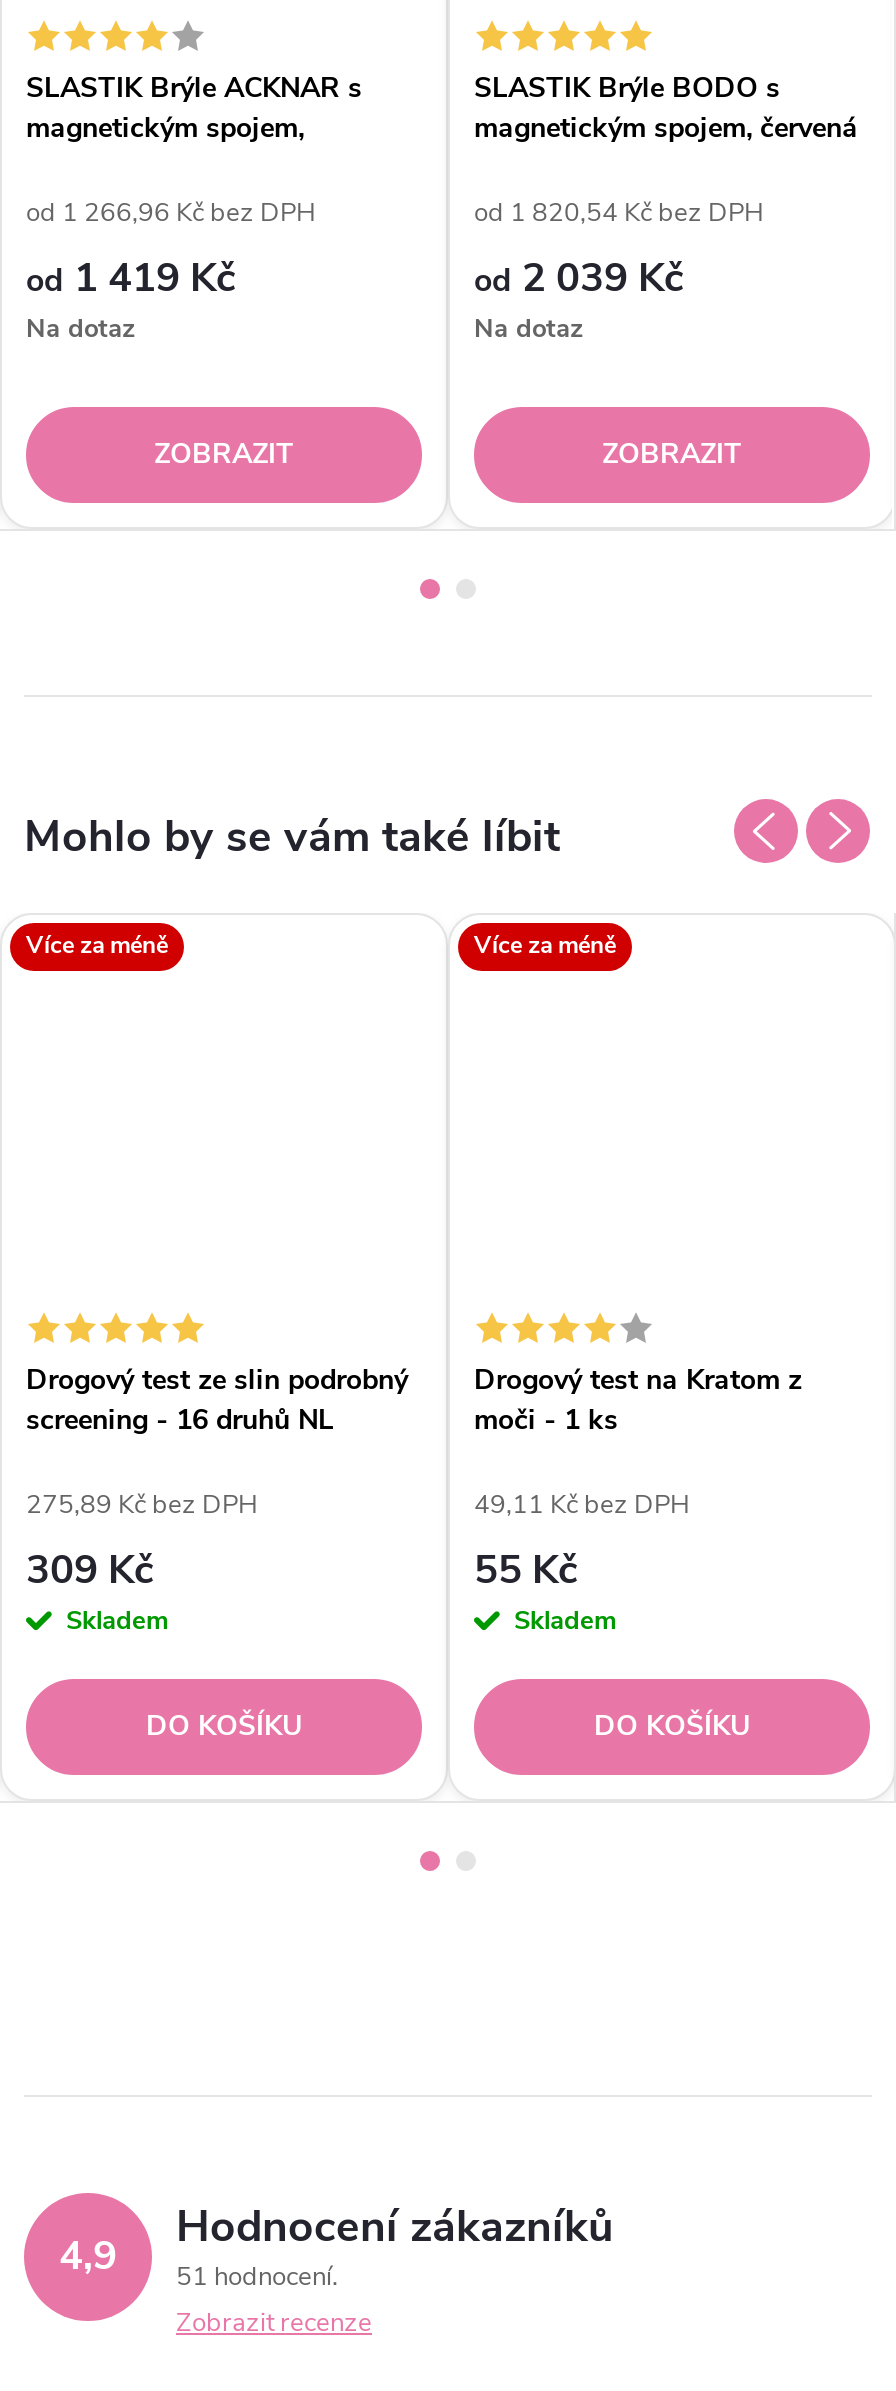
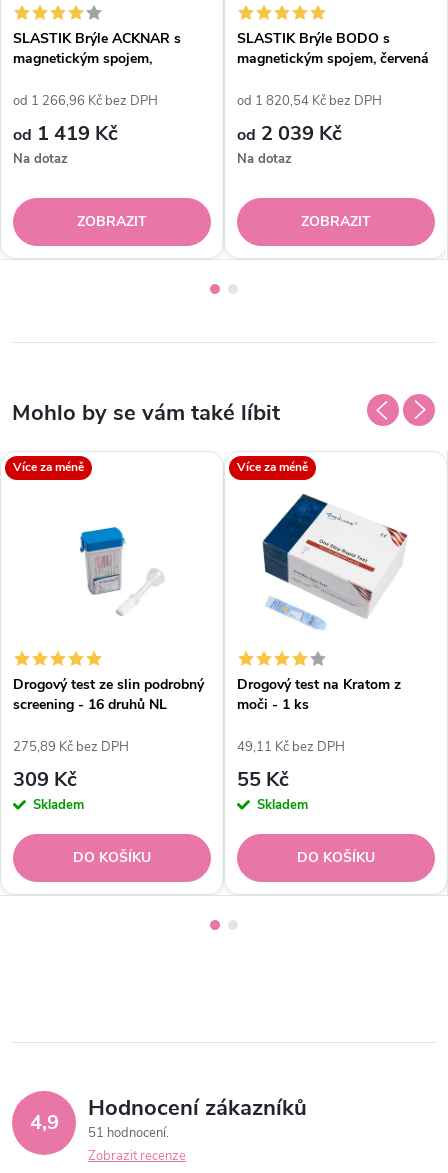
+ [image]

+ [image]
